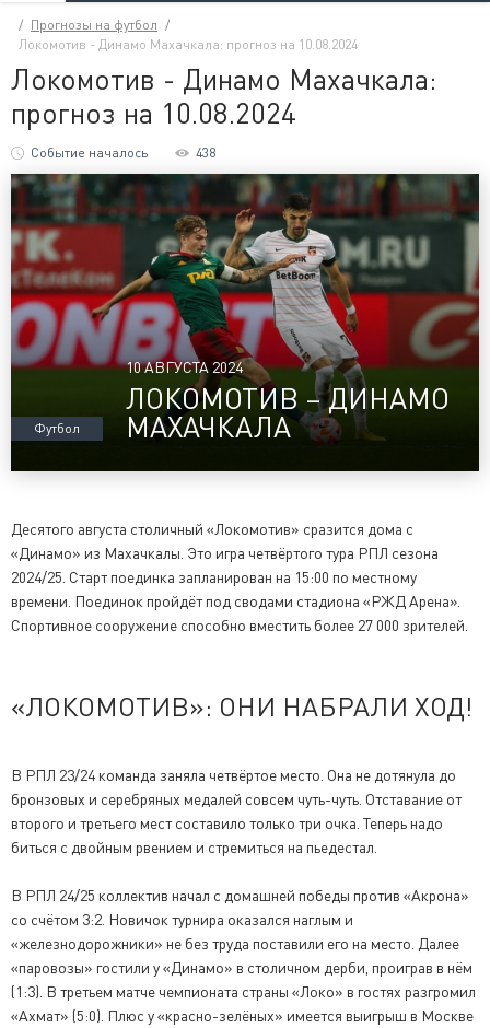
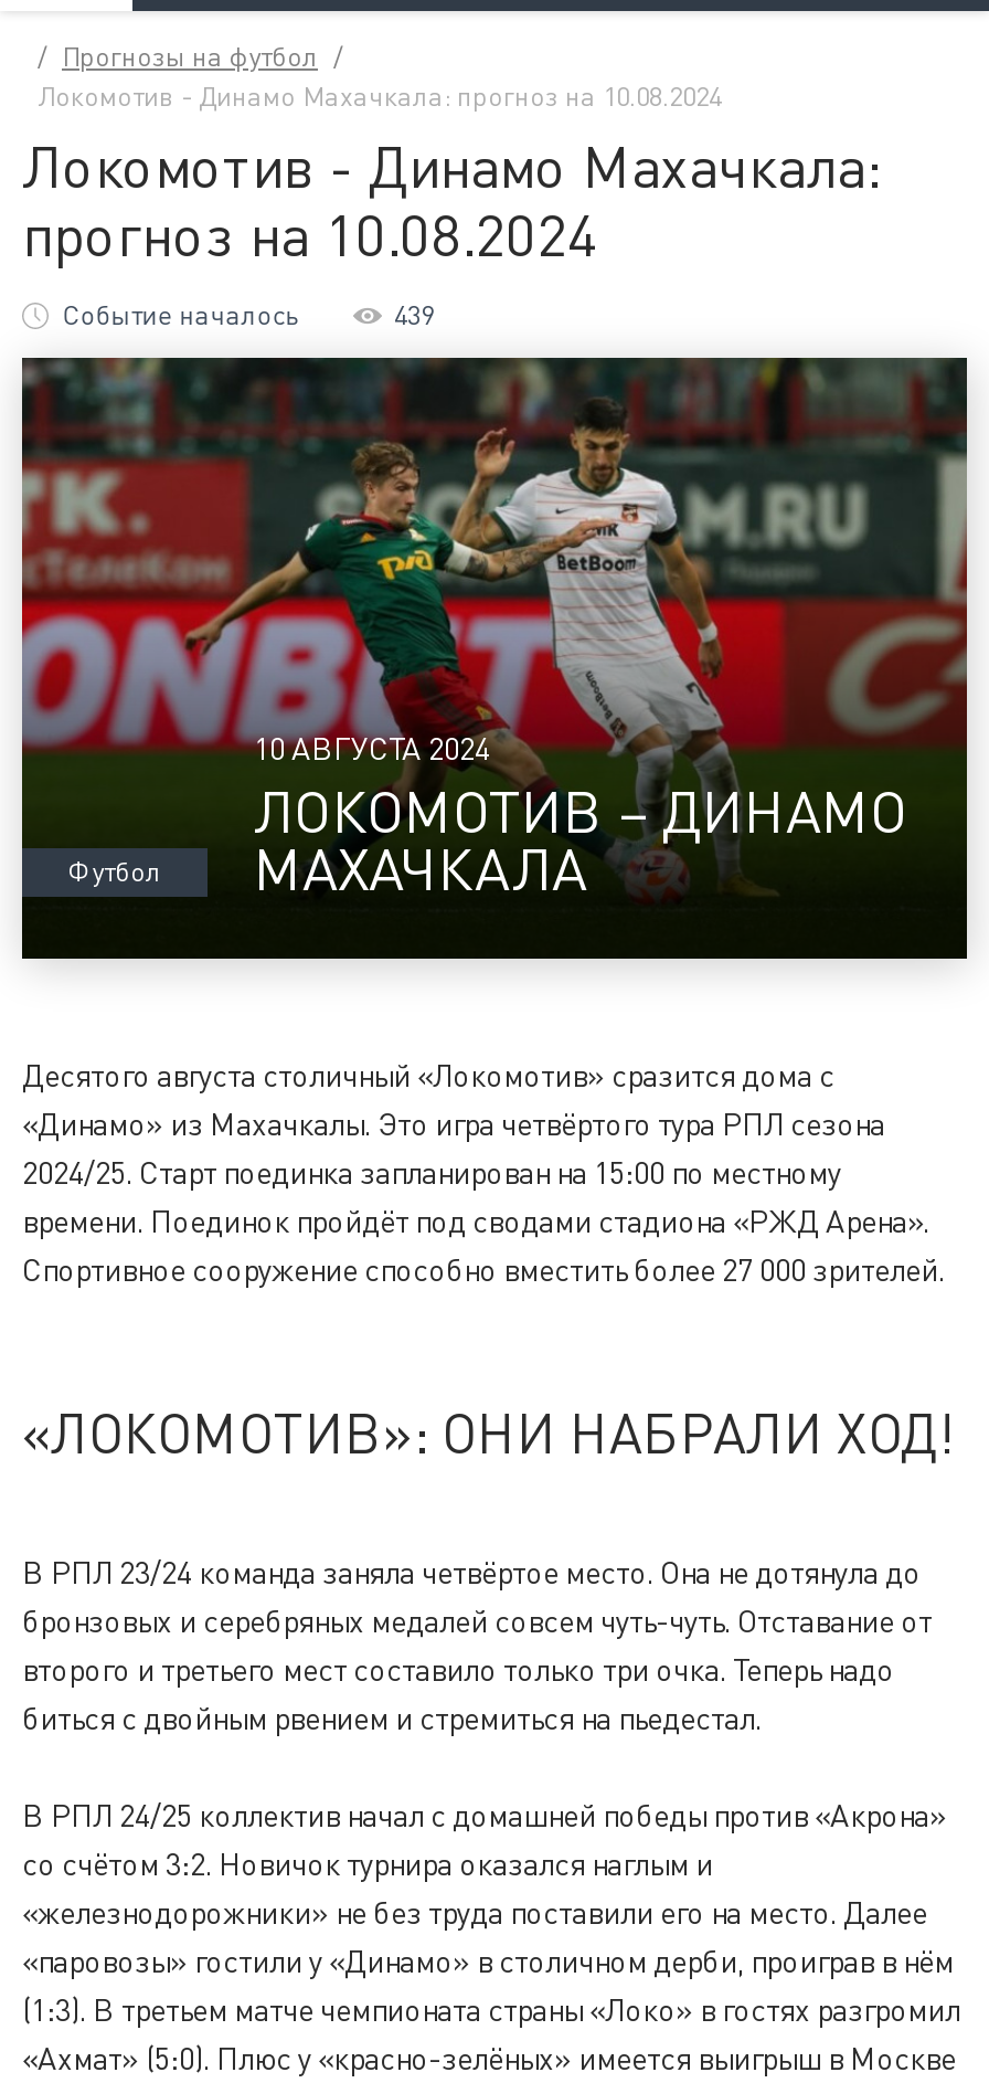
- 438
+ 439
